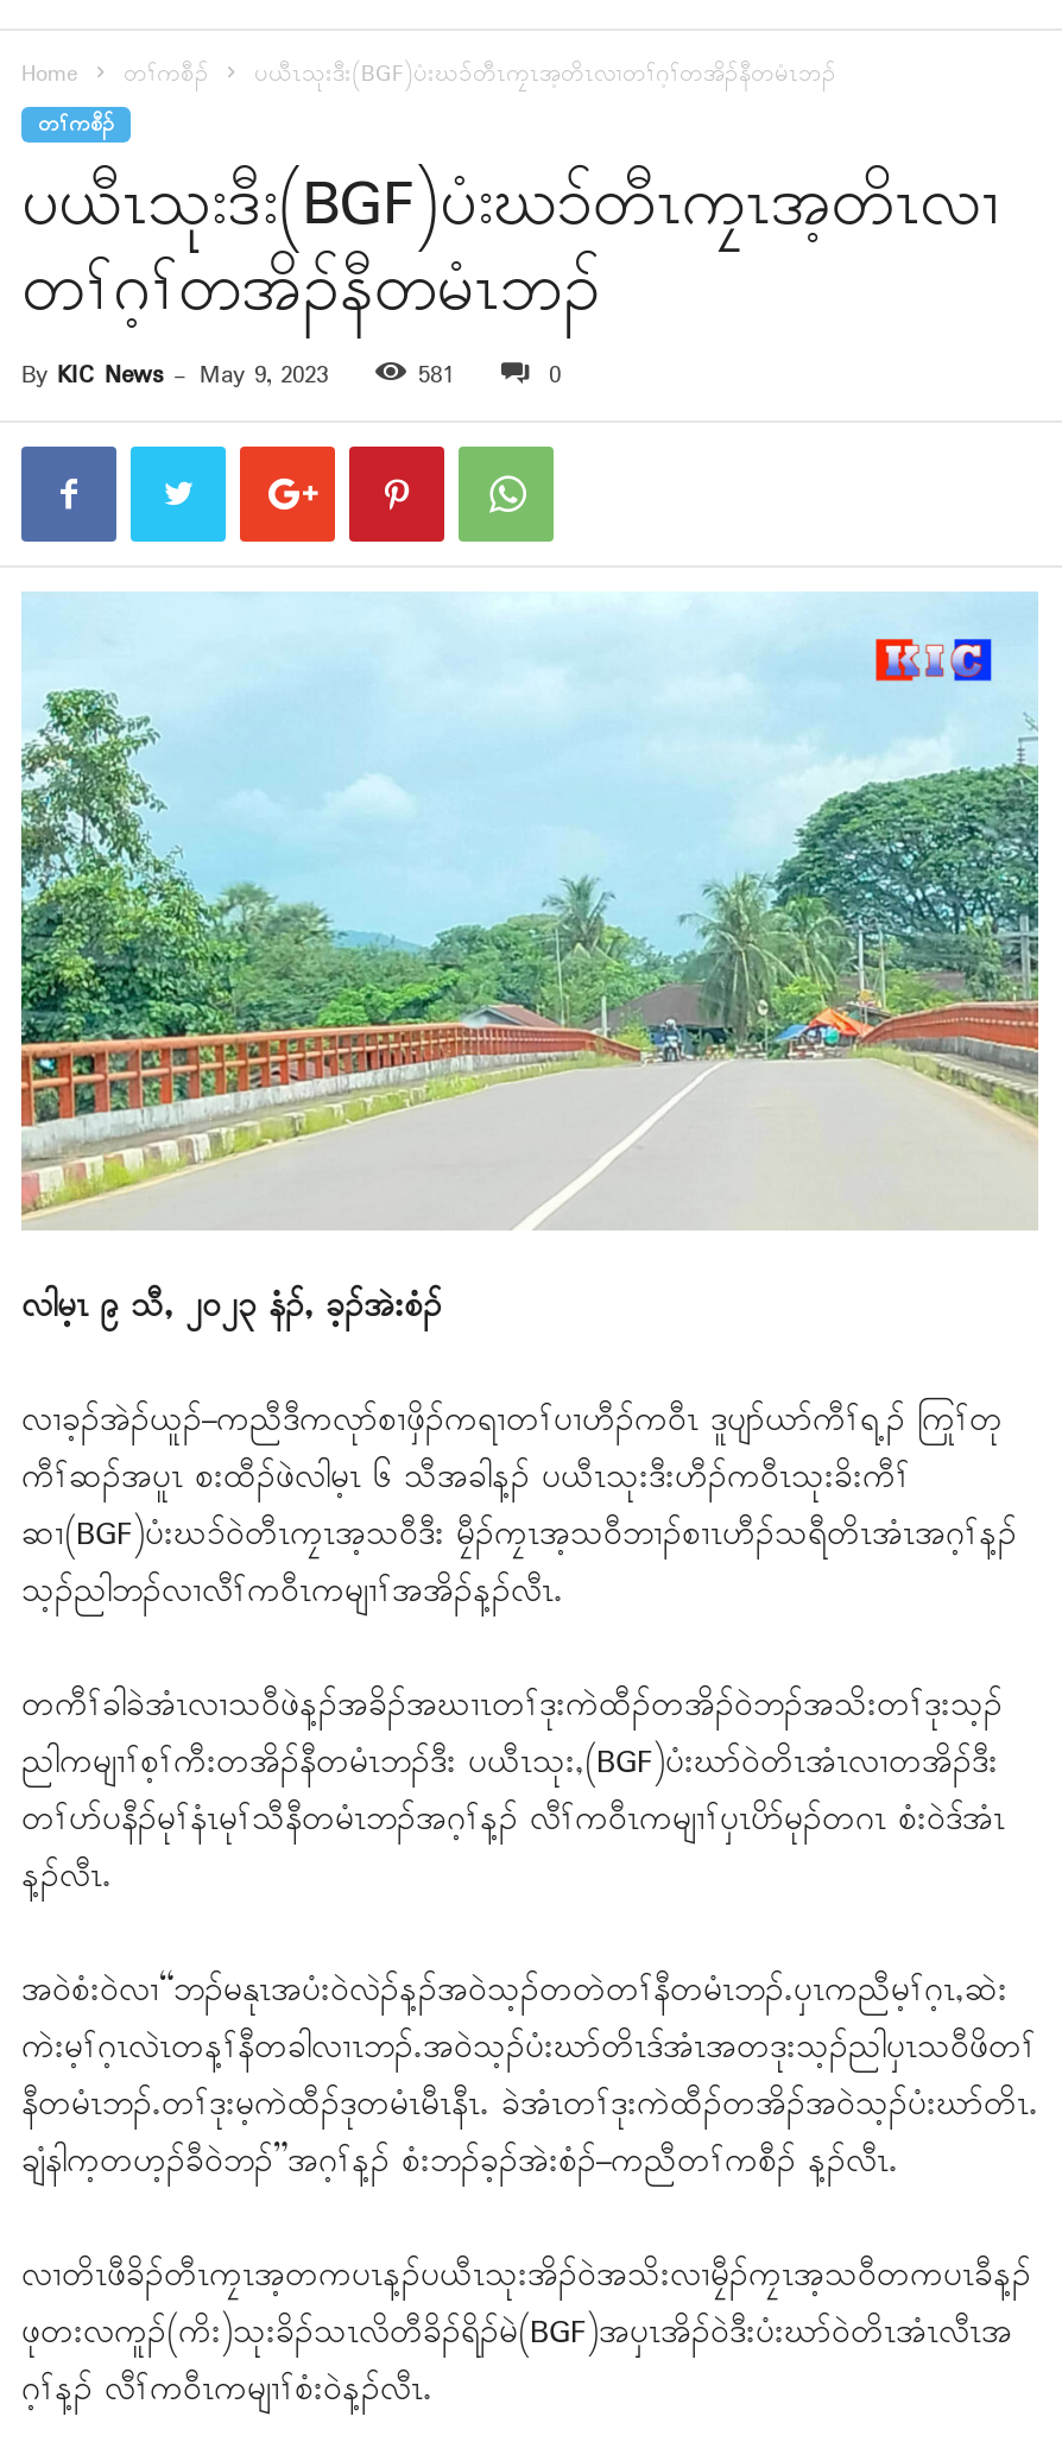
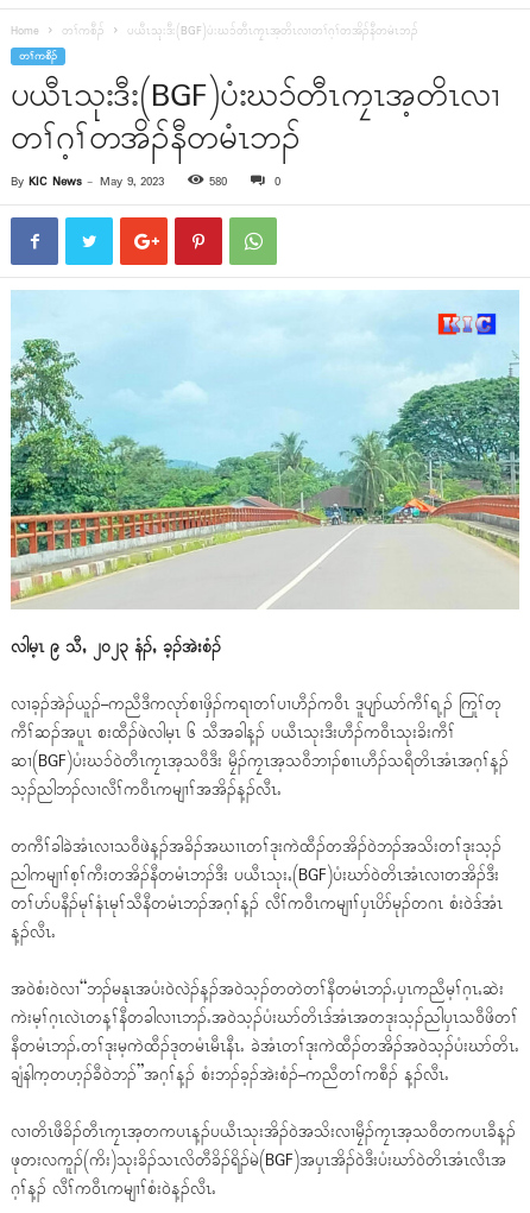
- 581
+ 580
